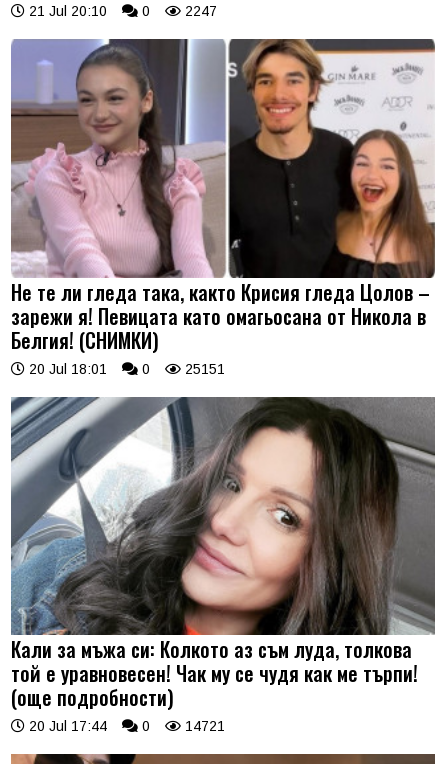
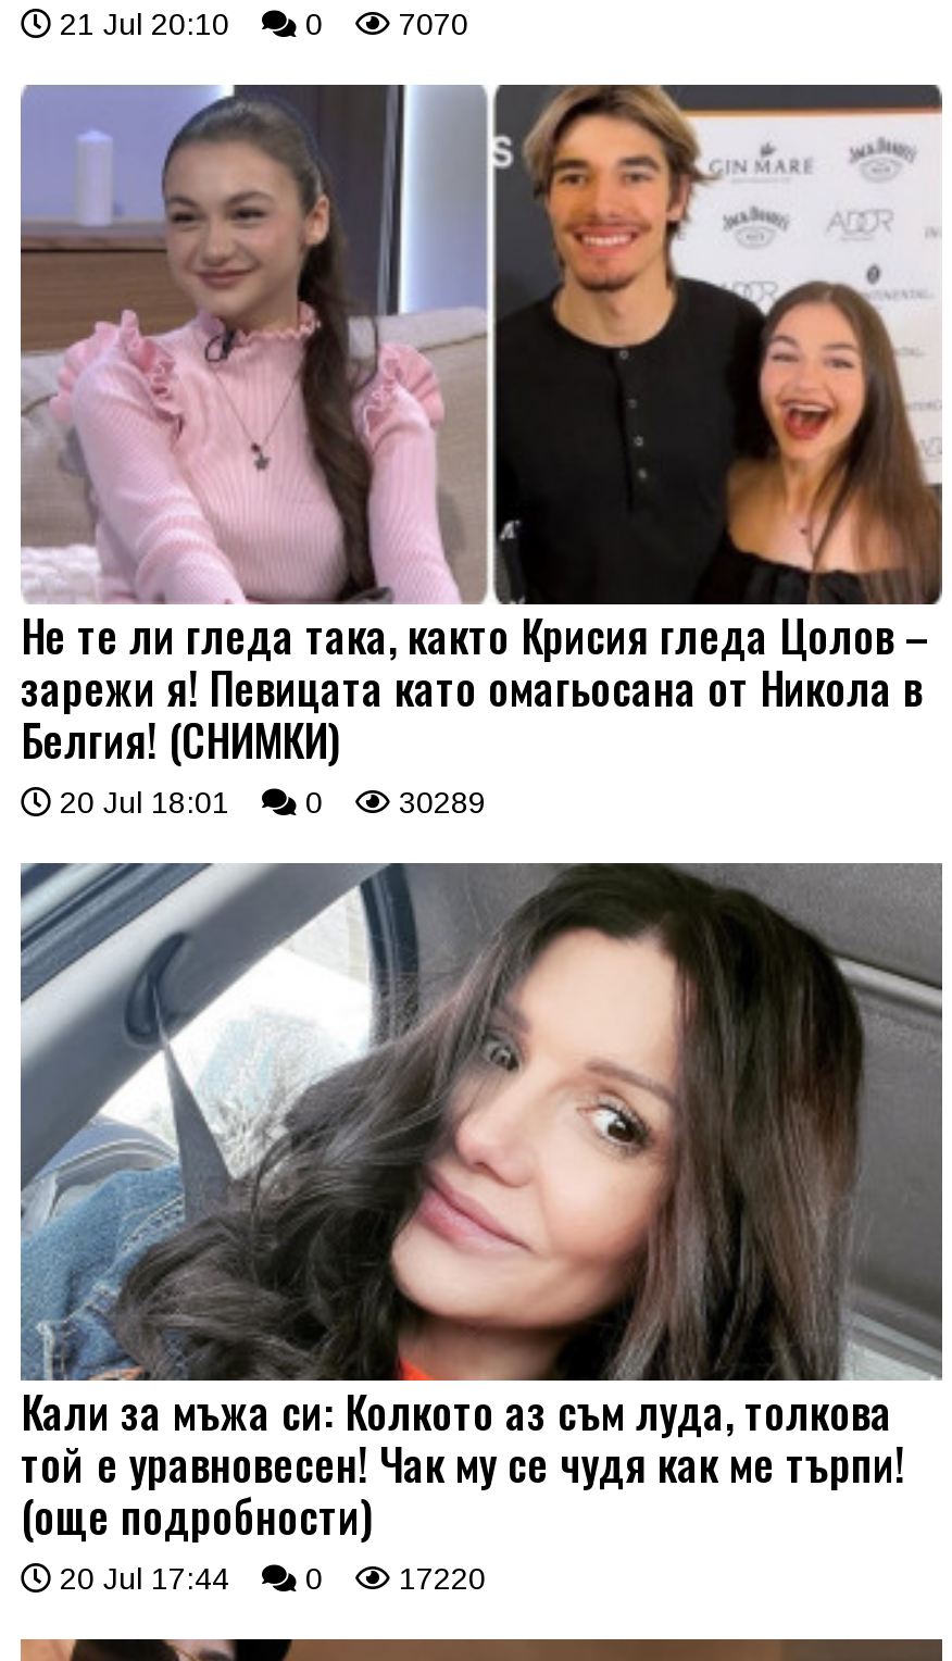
- 21 Jul 20:10 0 2247
+ 21 Jul 20:10 0 7070

- 20 Jul 18:01 0 25151
+ 20 Jul 18:01 0 30289

- 20 Jul 17:44 0 14721
+ 20 Jul 17:44 0 17220
